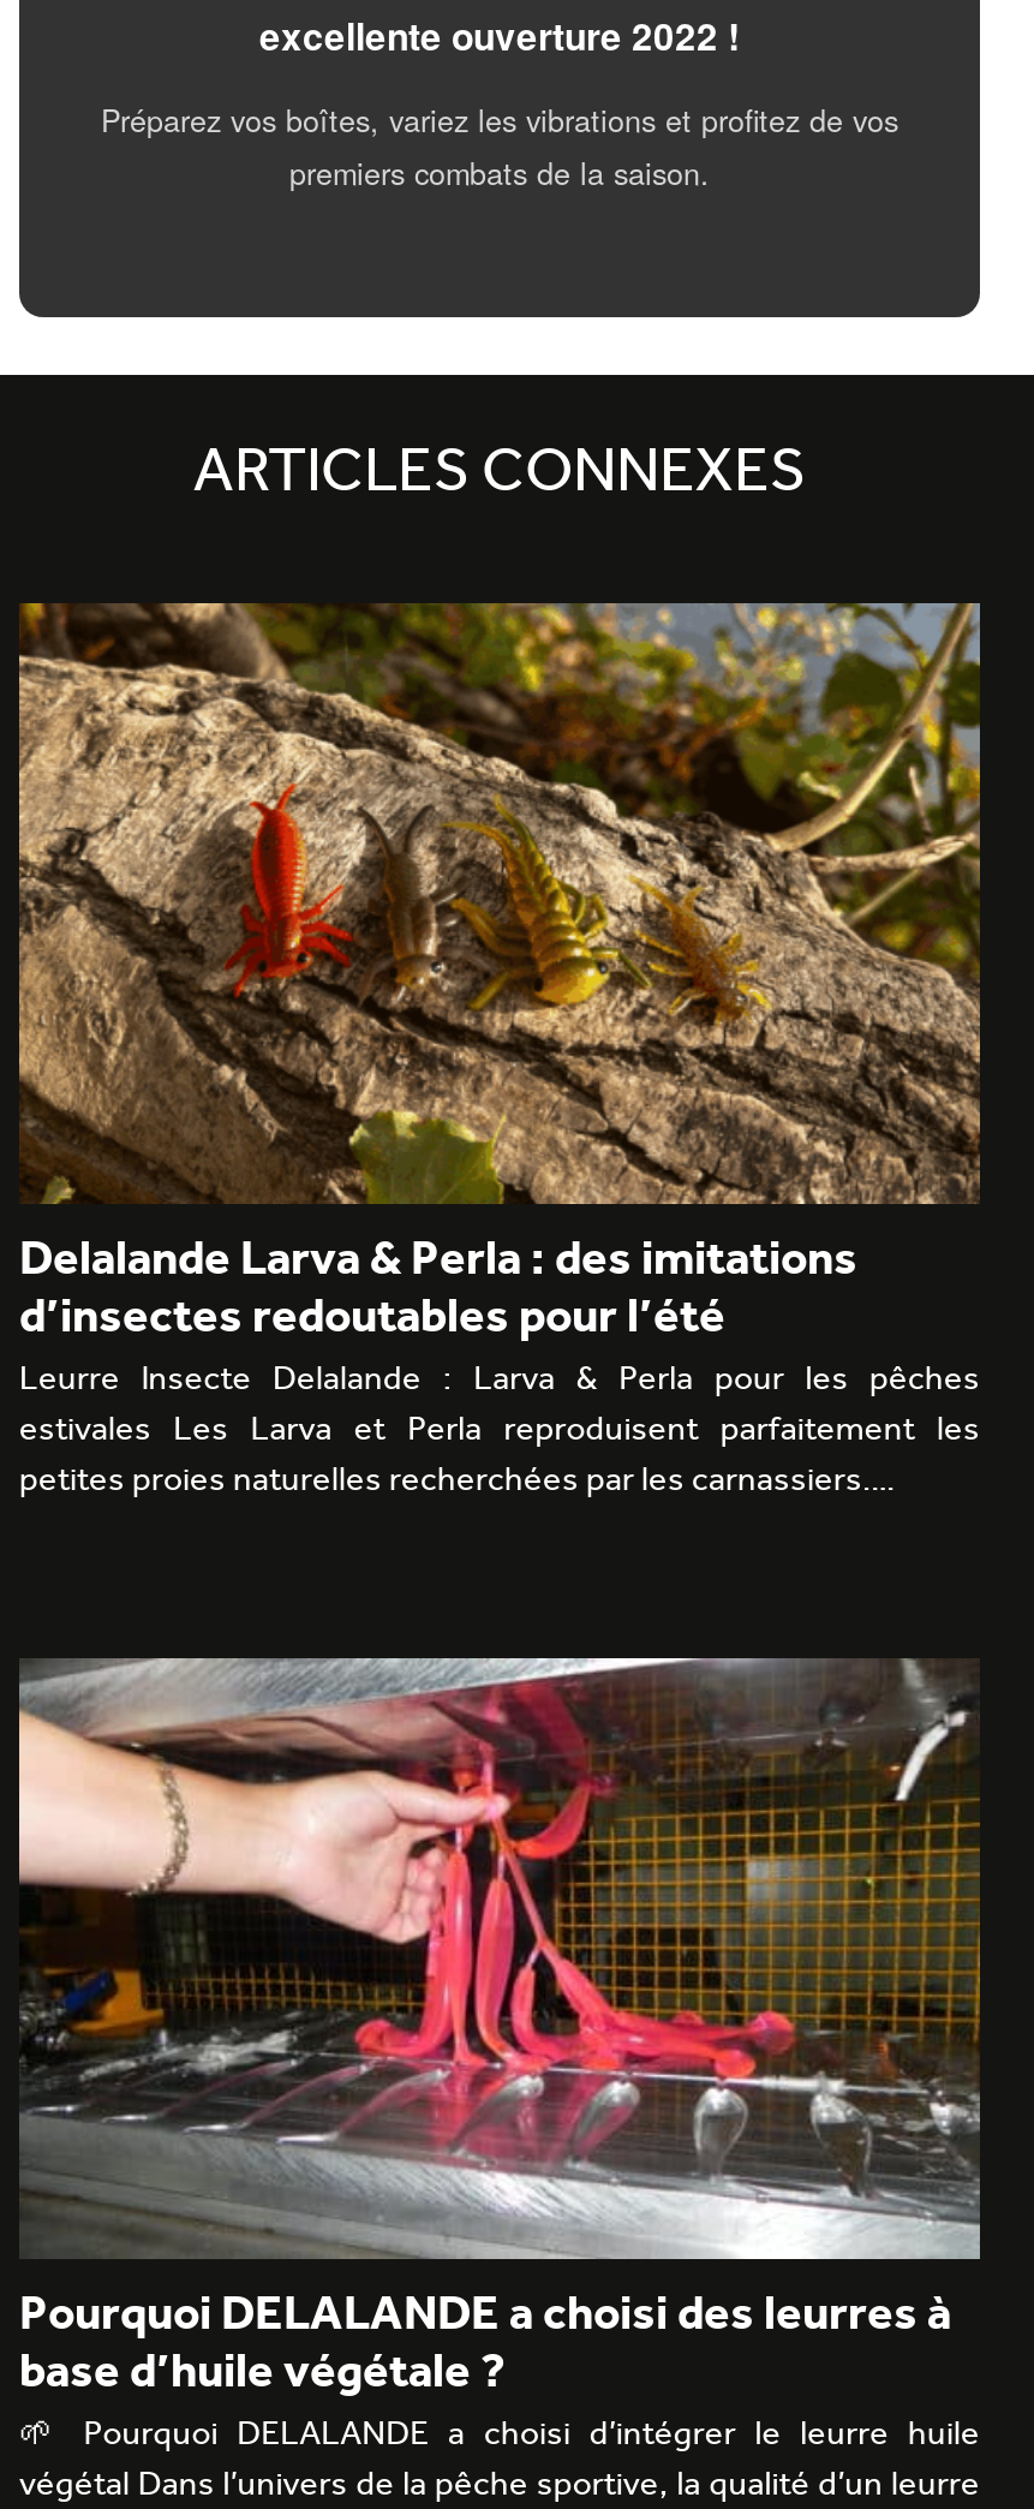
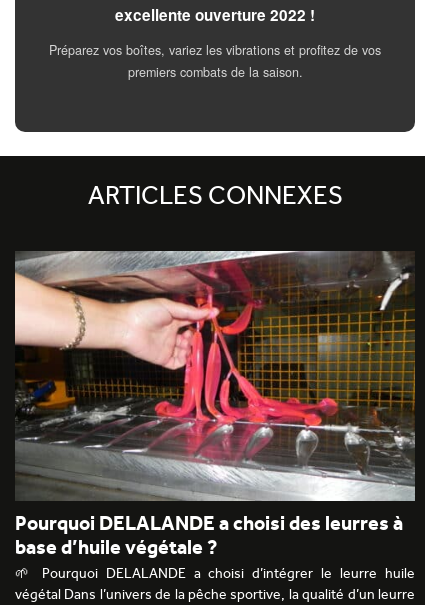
- [image]
- Delalande Larva & Perla : des imitations
- d’insectes redoutables pour l’été
- Leurre Insecte Delalande : Larva & Perla pour les pêches
- estivales Les Larva et Perla reproduisent parfaitement les
- petites proies naturelles recherchées par les carnassiers.…
